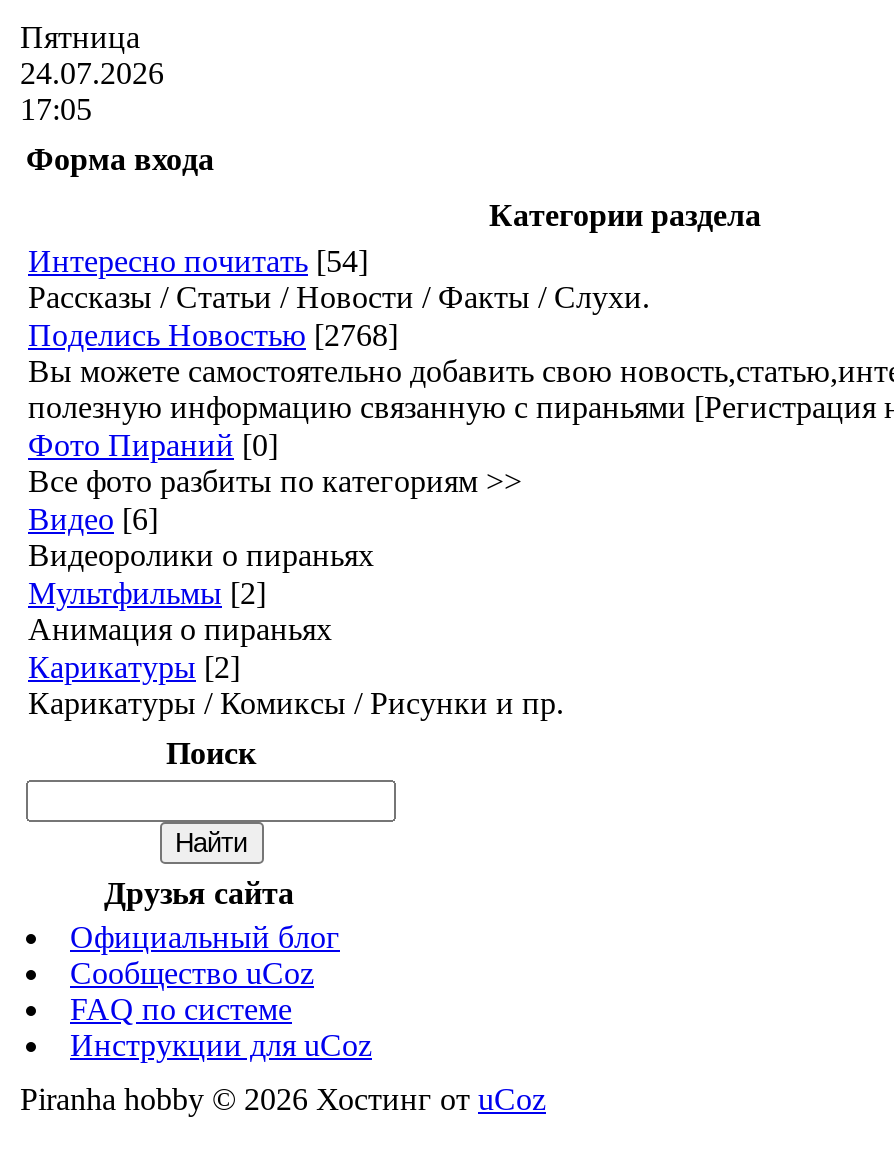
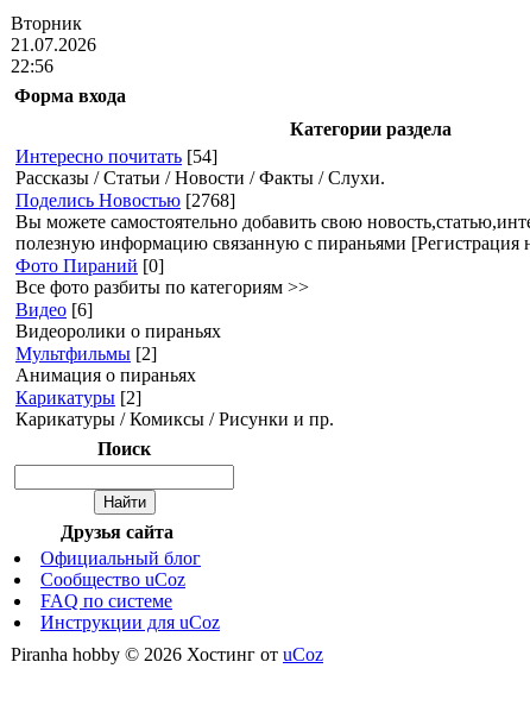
- Пятница
- 24.07.2026
- 17:05
+ Вторник
+ 21.07.2026
+ 22:56
